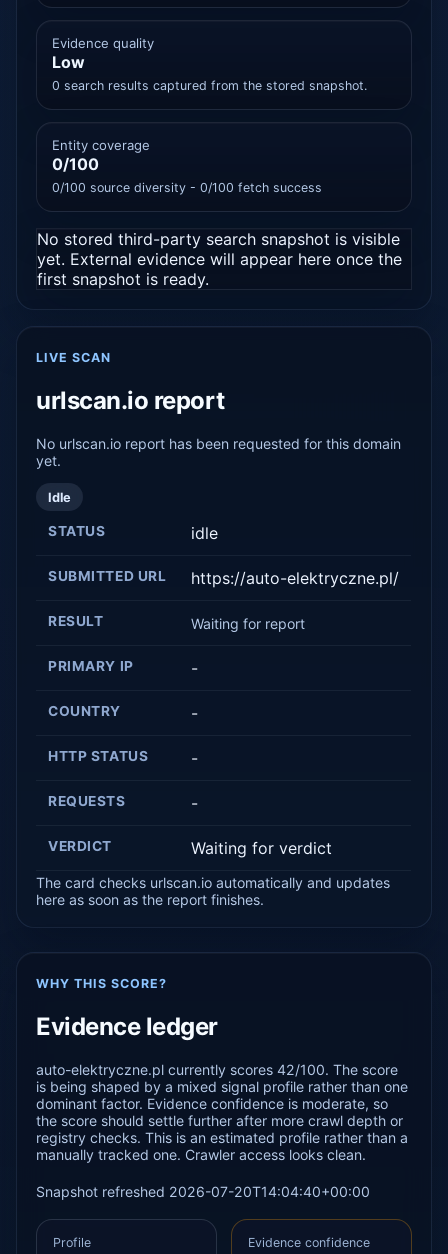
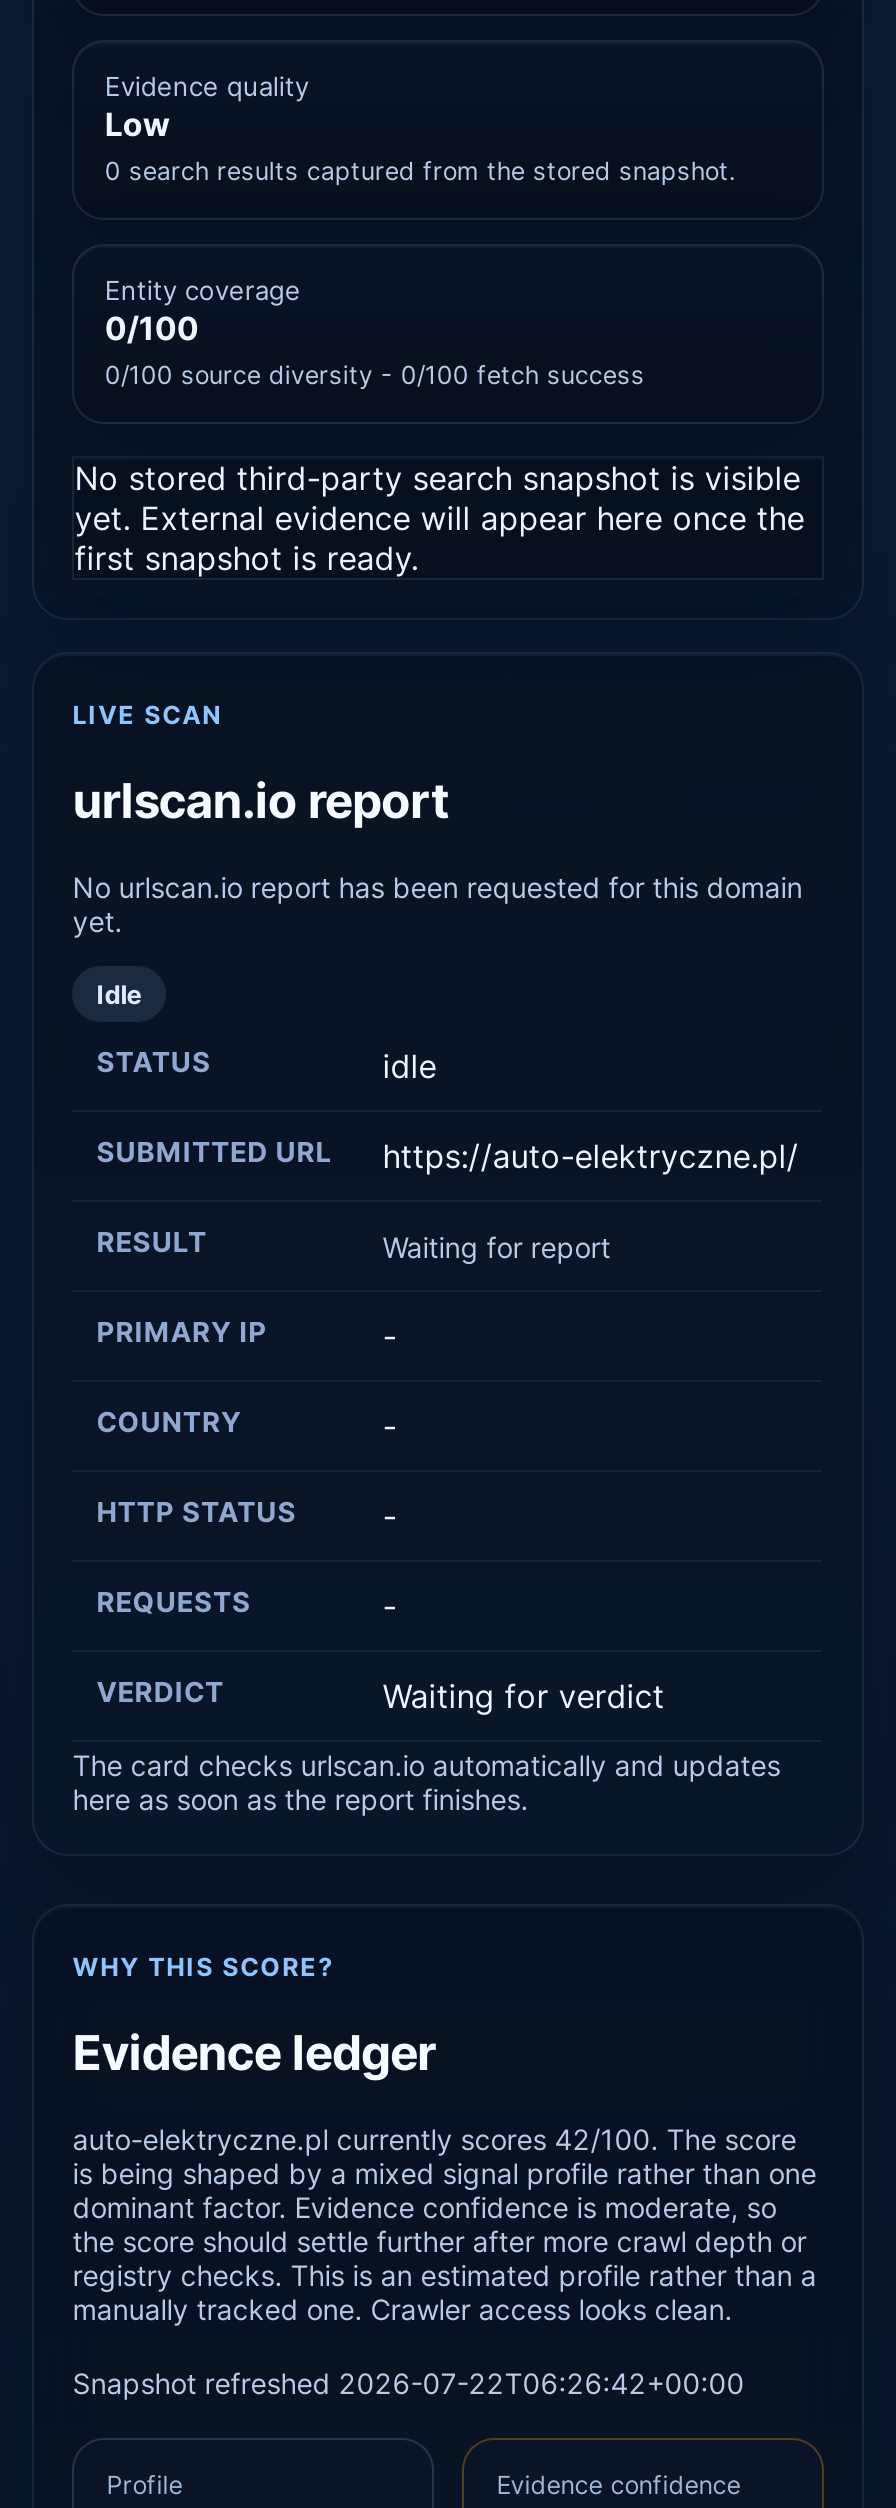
- Snapshot refreshed 2026-07-20T14:04:40+00:00
+ Snapshot refreshed 2026-07-22T06:26:42+00:00
